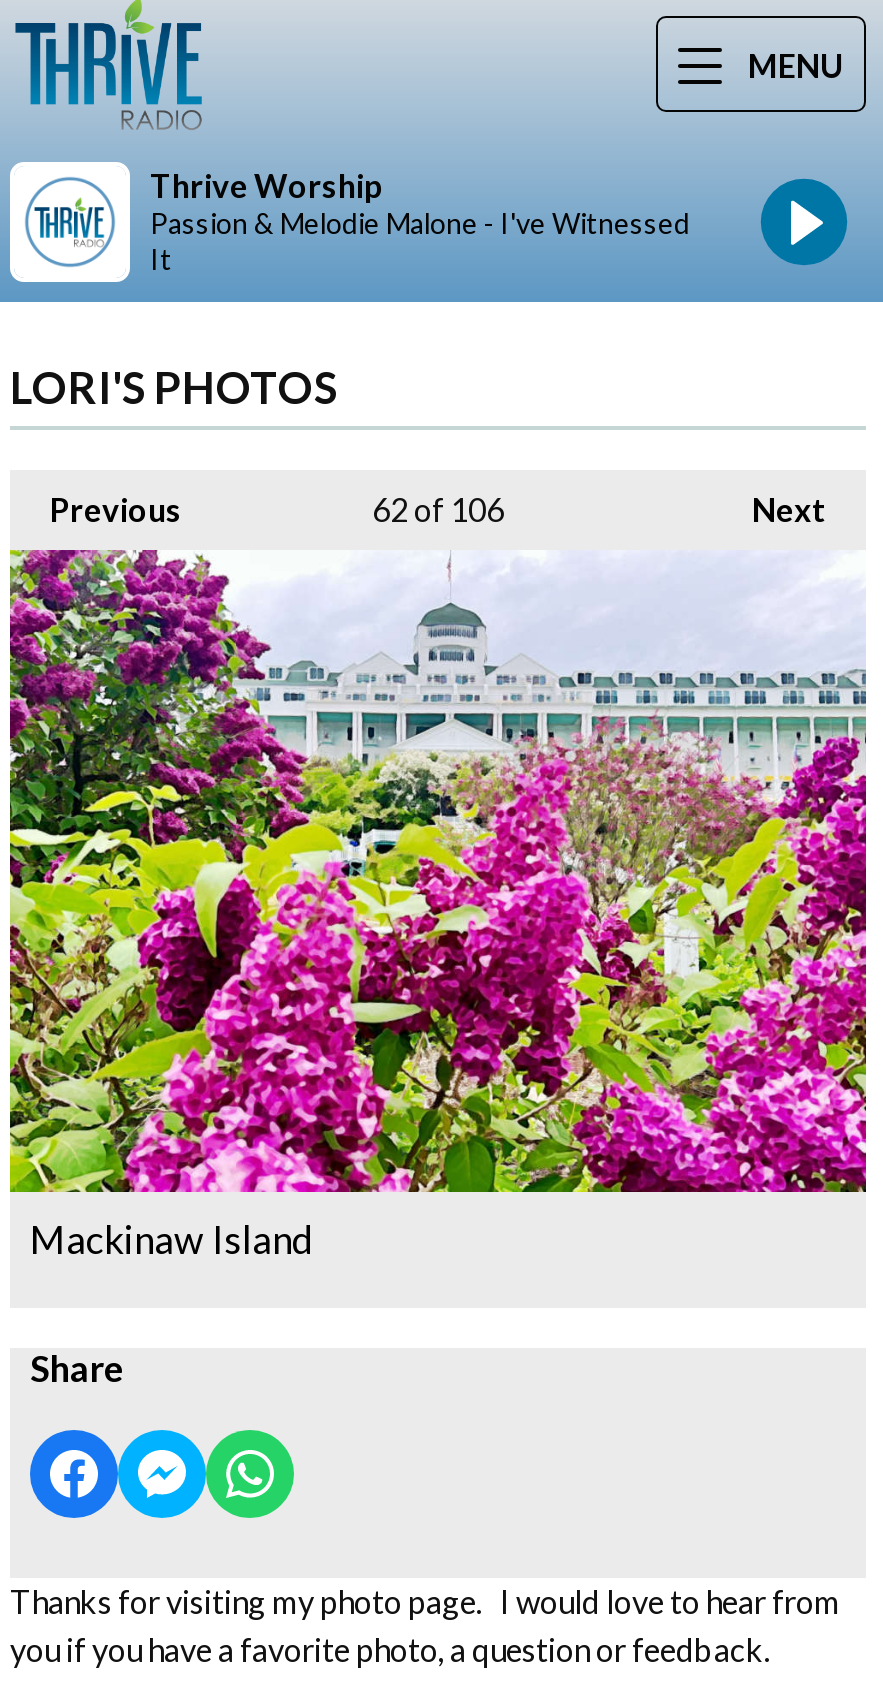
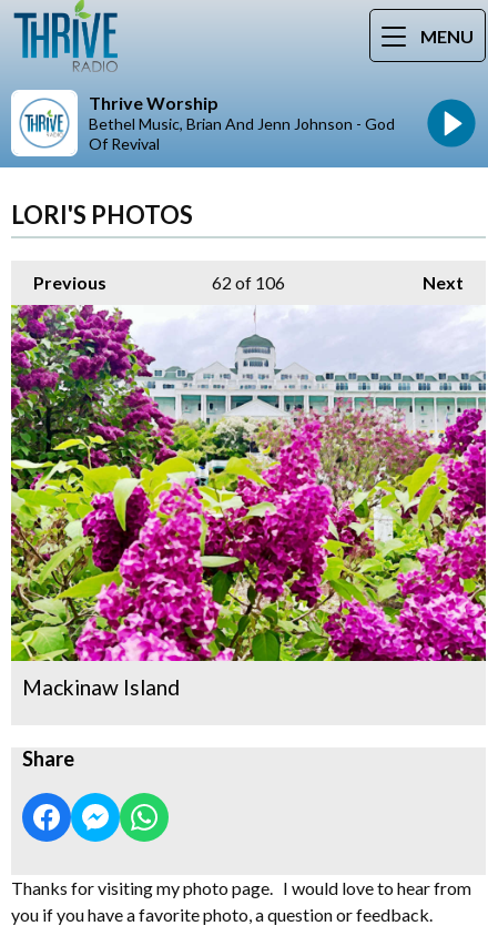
- Passion & Melodie Malone - I've Witnessed
- It
+ Bethel Music, Brian And Jenn Johnson - God
+ Of Revival
